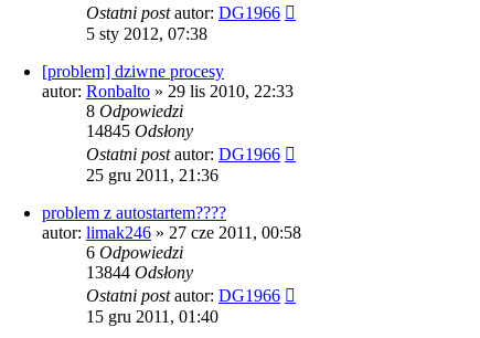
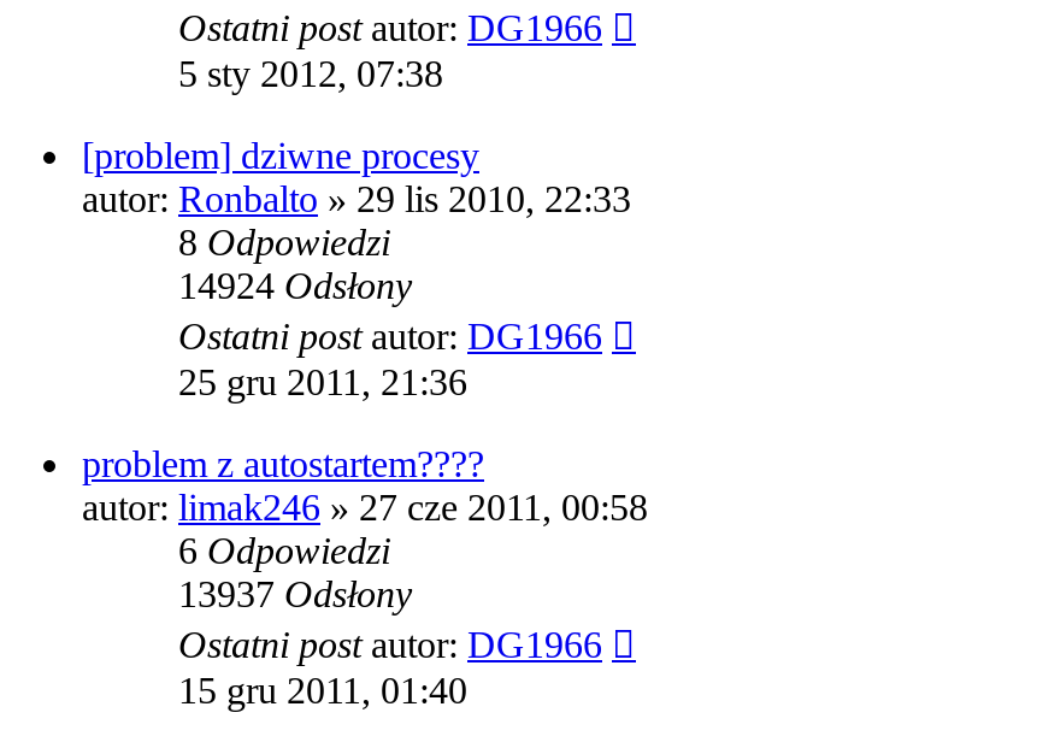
- 14845 Odsłony
+ 14924 Odsłony

- 13844 Odsłony
+ 13937 Odsłony
